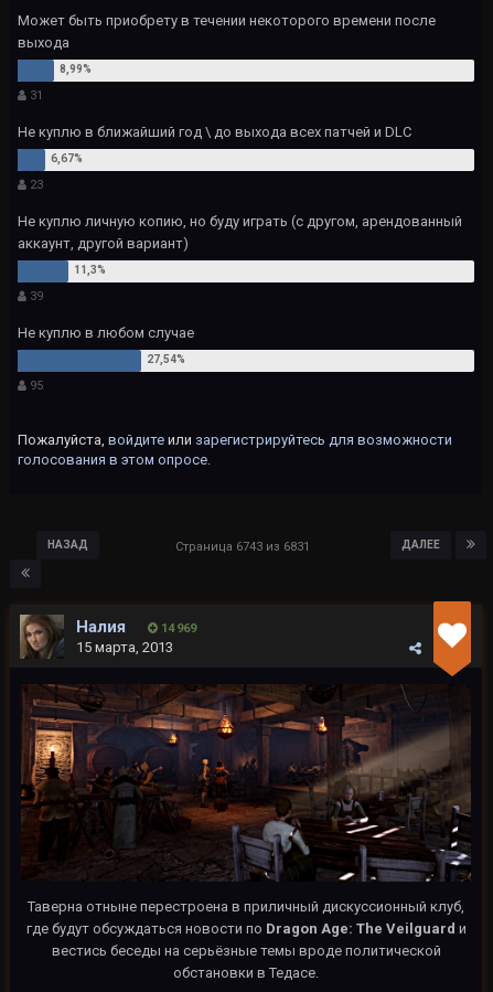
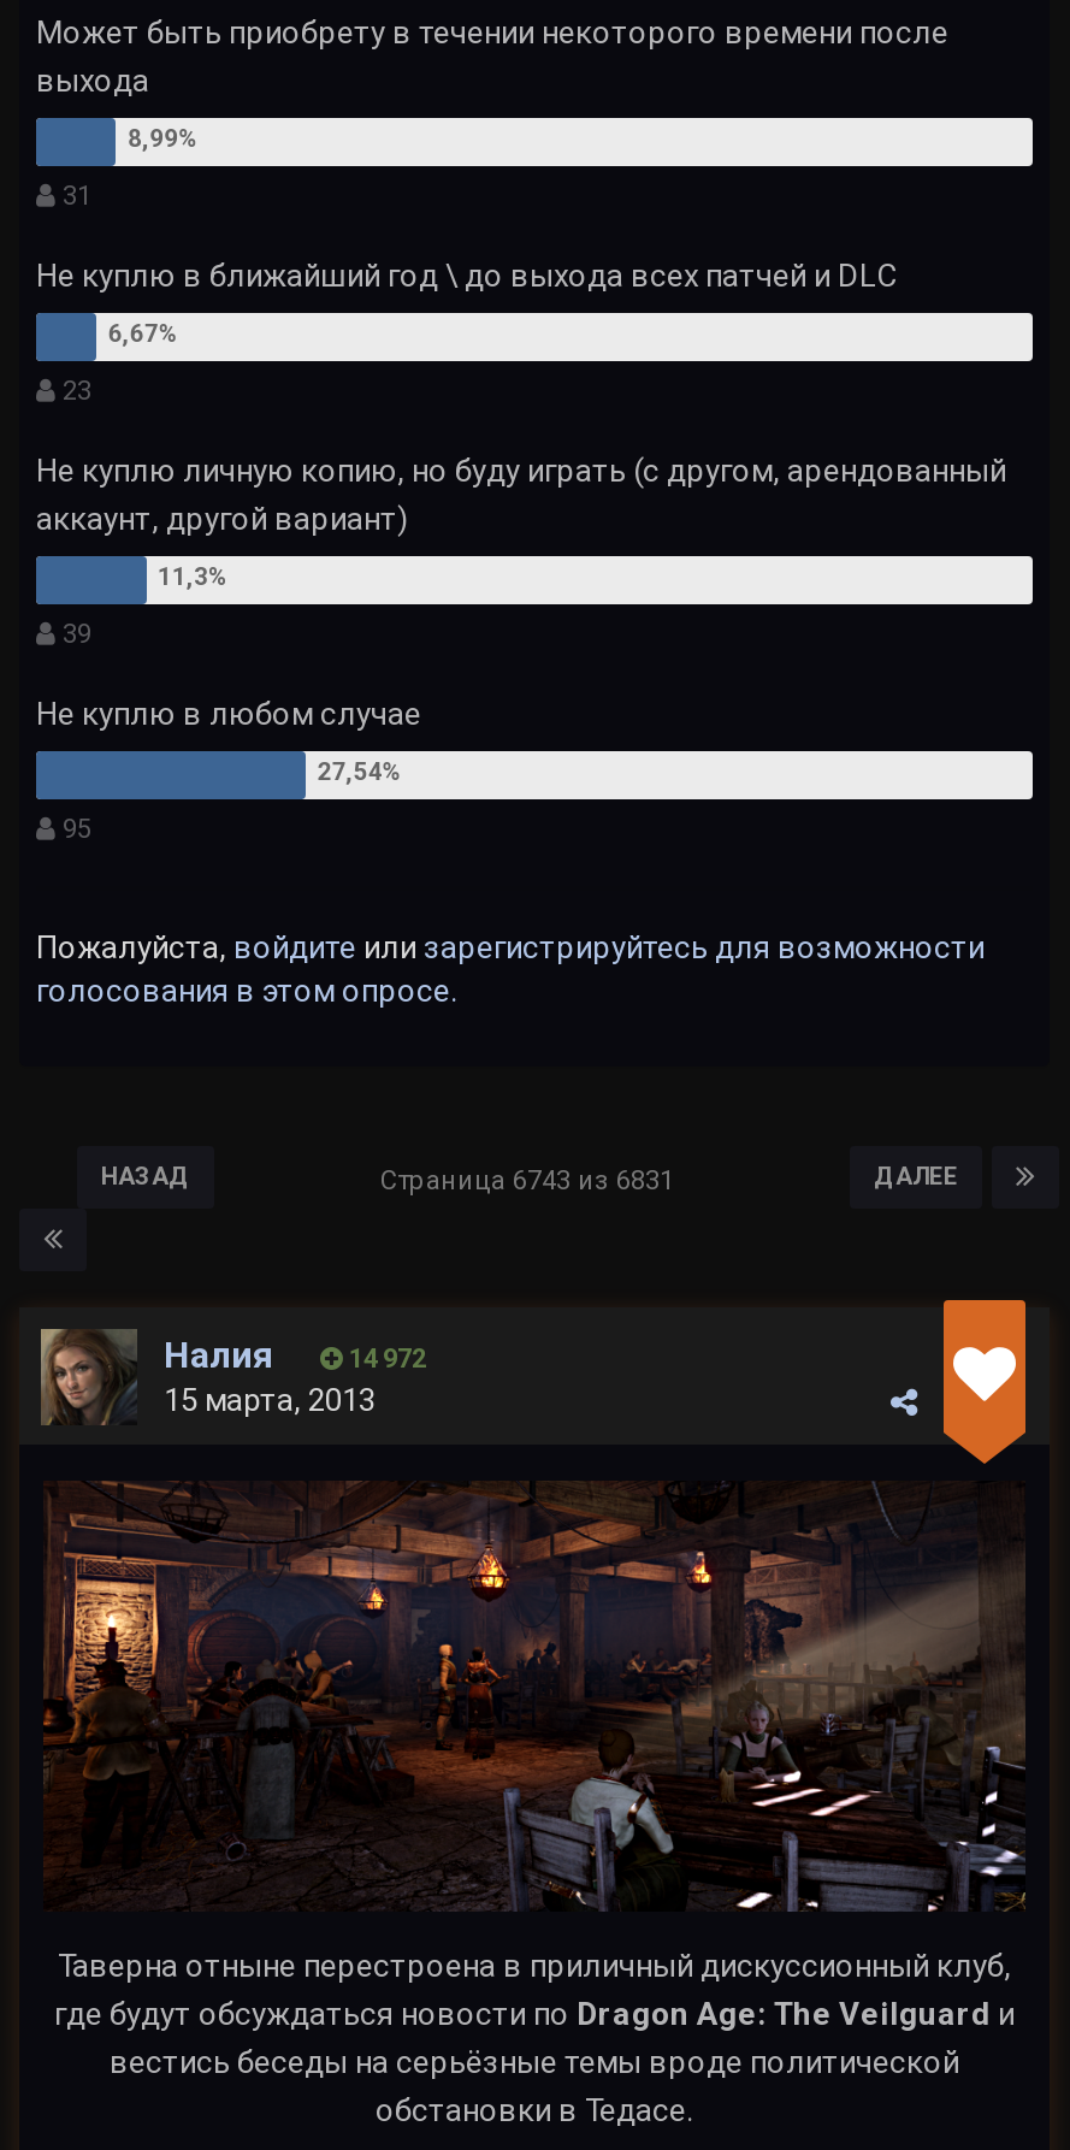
- 14 969
+ 14 972
